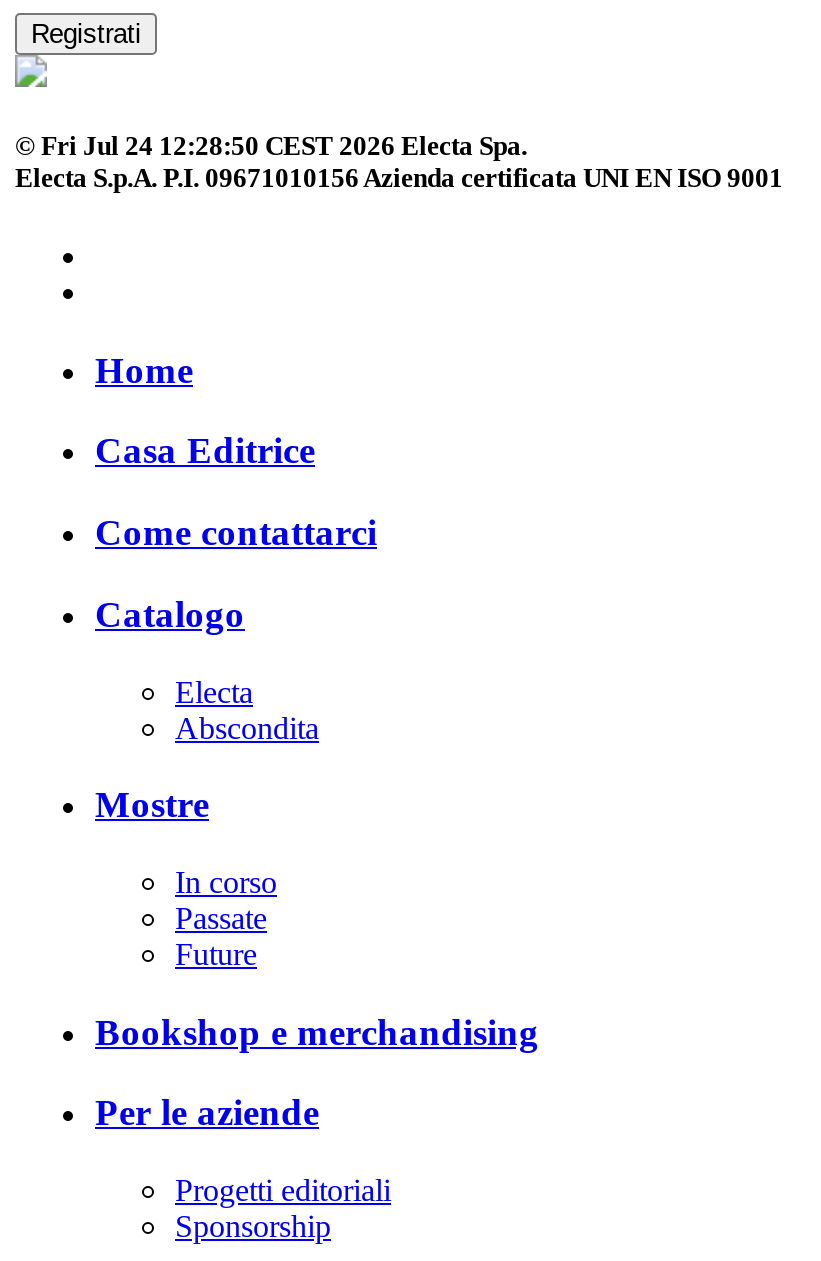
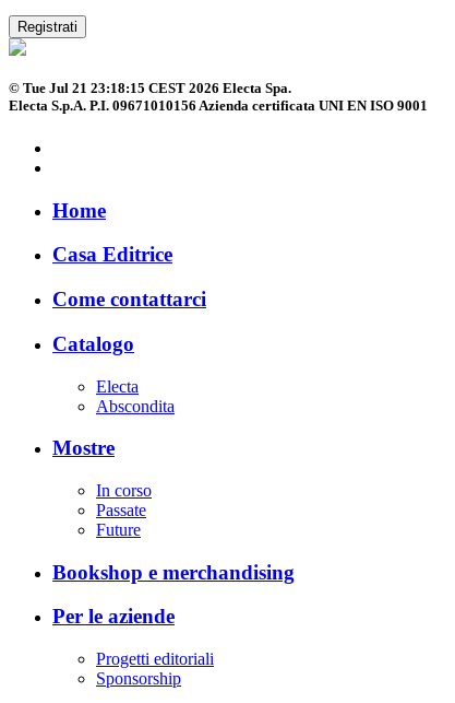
- © Fri Jul 24 12:28:50 CEST 2026 Electa Spa.
+ © Tue Jul 21 23:18:15 CEST 2026 Electa Spa.
